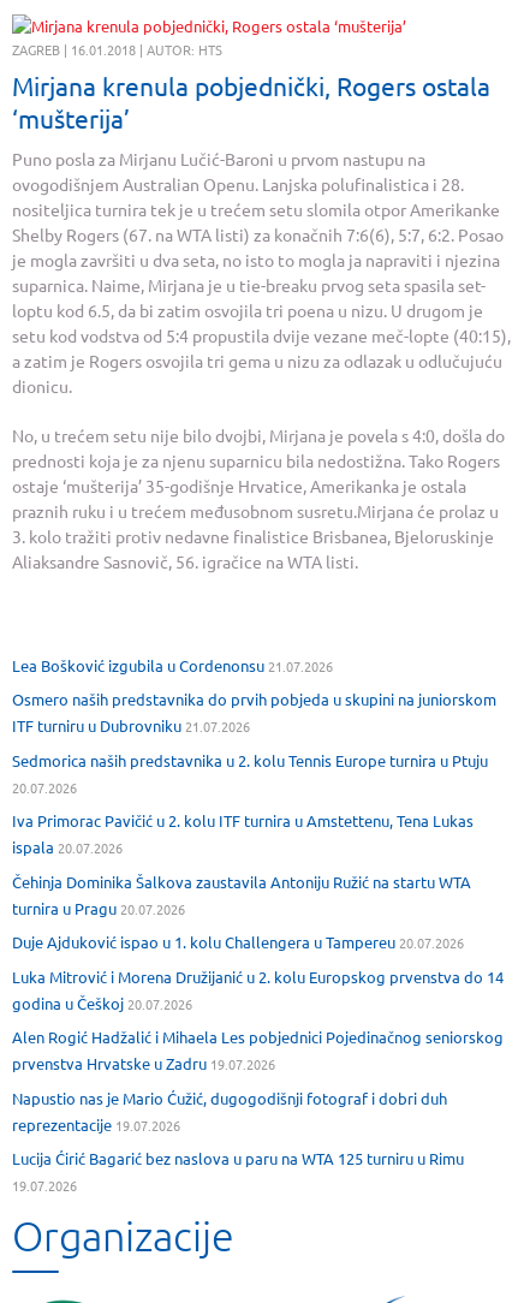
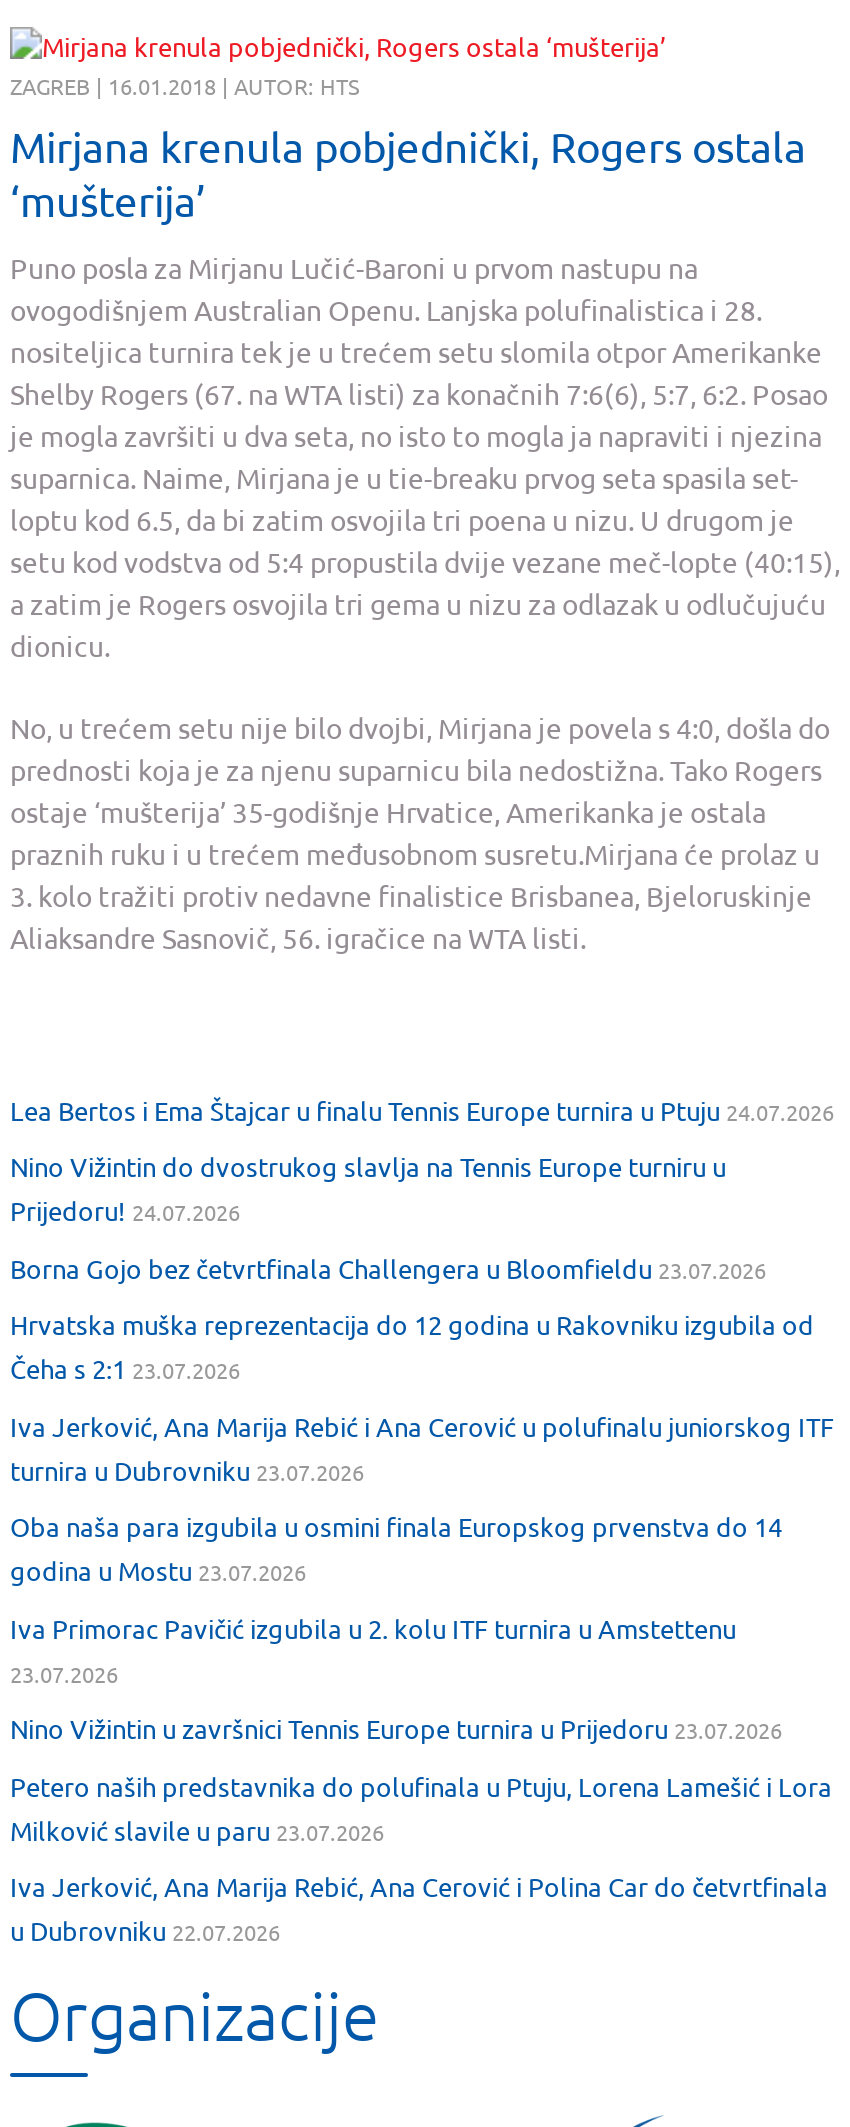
- Lea Bošković izgubila u Cordenonsu 21.07.2026
+ Lea Bertos i Ema Štajcar u finalu Tennis Europe turnira u Ptuju 24.07.2026

- Osmero naših predstavnika do prvih pobjeda u skupini na juniorskom
- ITF turniru u Dubrovniku 21.07.2026
+ Nino Vižintin do dvostrukog slavlja na Tennis Europe turniru u
+ Prijedoru! 24.07.2026

- Sedmorica naših predstavnika u 2. kolu Tennis Europe turnira u Ptuju
- 20.07.2026
+ Borna Gojo bez četvrtfinala Challengera u Bloomfieldu 23.07.2026

- Iva Primorac Pavičić u 2. kolu ITF turnira u Amstettenu, Tena Lukas
- ispala 20.07.2026
+ Hrvatska muška reprezentacija do 12 godina u Rakovniku izgubila od
+ Čeha s 2:1 23.07.2026

- Čehinja Dominika Šalkova zaustavila Antoniju Ružić na startu WTA
- turnira u Pragu 20.07.2026
+ Iva Jerković, Ana Marija Rebić i Ana Cerović u polufinalu juniorskog ITF
+ turnira u Dubrovniku 23.07.2026

- Duje Ajduković ispao u 1. kolu Challengera u Tampereu 20.07.2026
+ Oba naša para izgubila u osmini finala Europskog prvenstva do 14
+ godina u Mostu 23.07.2026

- Luka Mitrović i Morena Družijanić u 2. kolu Europskog prvenstva do 14
- godina u Češkoj 20.07.2026
+ Iva Primorac Pavičić izgubila u 2. kolu ITF turnira u Amstettenu
+ 23.07.2026

- Alen Rogić Hadžalić i Mihaela Les pobjednici Pojedinačnog seniorskog
- prvenstva Hrvatske u Zadru 19.07.2026
+ Nino Vižintin u završnici Tennis Europe turnira u Prijedoru 23.07.2026

- Napustio nas je Mario Ćužić, dugogodišnji fotograf i dobri duh
- reprezentacije 19.07.2026
+ Petero naših predstavnika do polufinala u Ptuju, Lorena Lamešić i Lora
+ Milković slavile u paru 23.07.2026

- Lucija Ćirić Bagarić bez naslova u paru na WTA 125 turniru u Rimu
- 19.07.2026
+ Iva Jerković, Ana Marija Rebić, Ana Cerović i Polina Car do četvrtfinala
+ u Dubrovniku 22.07.2026
